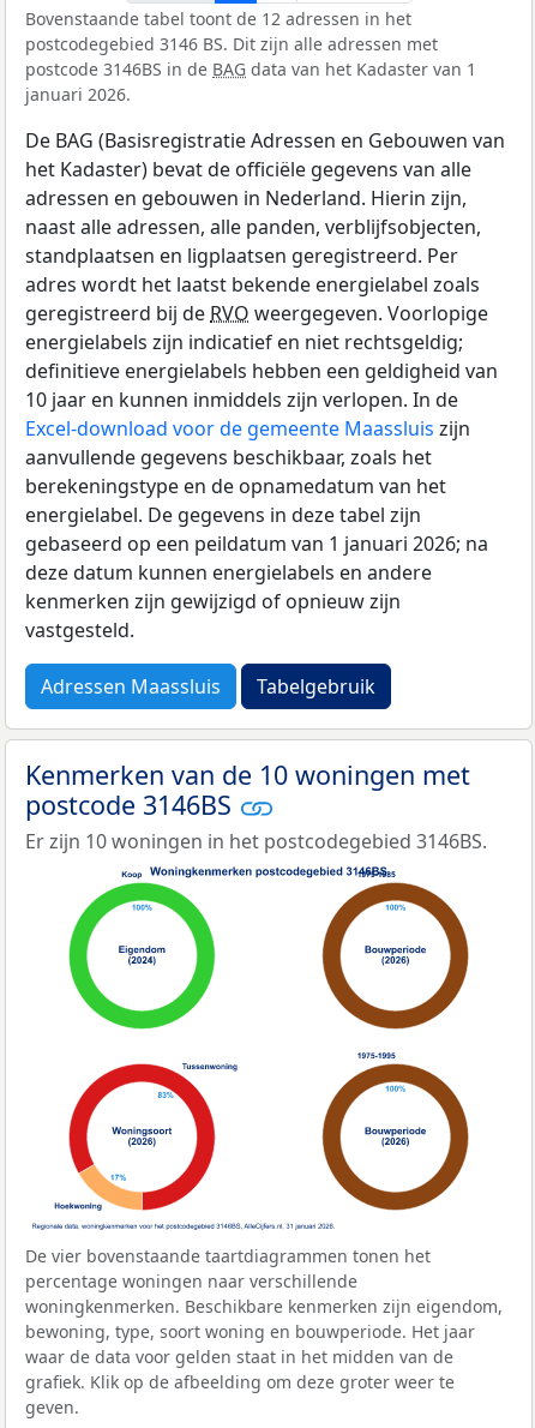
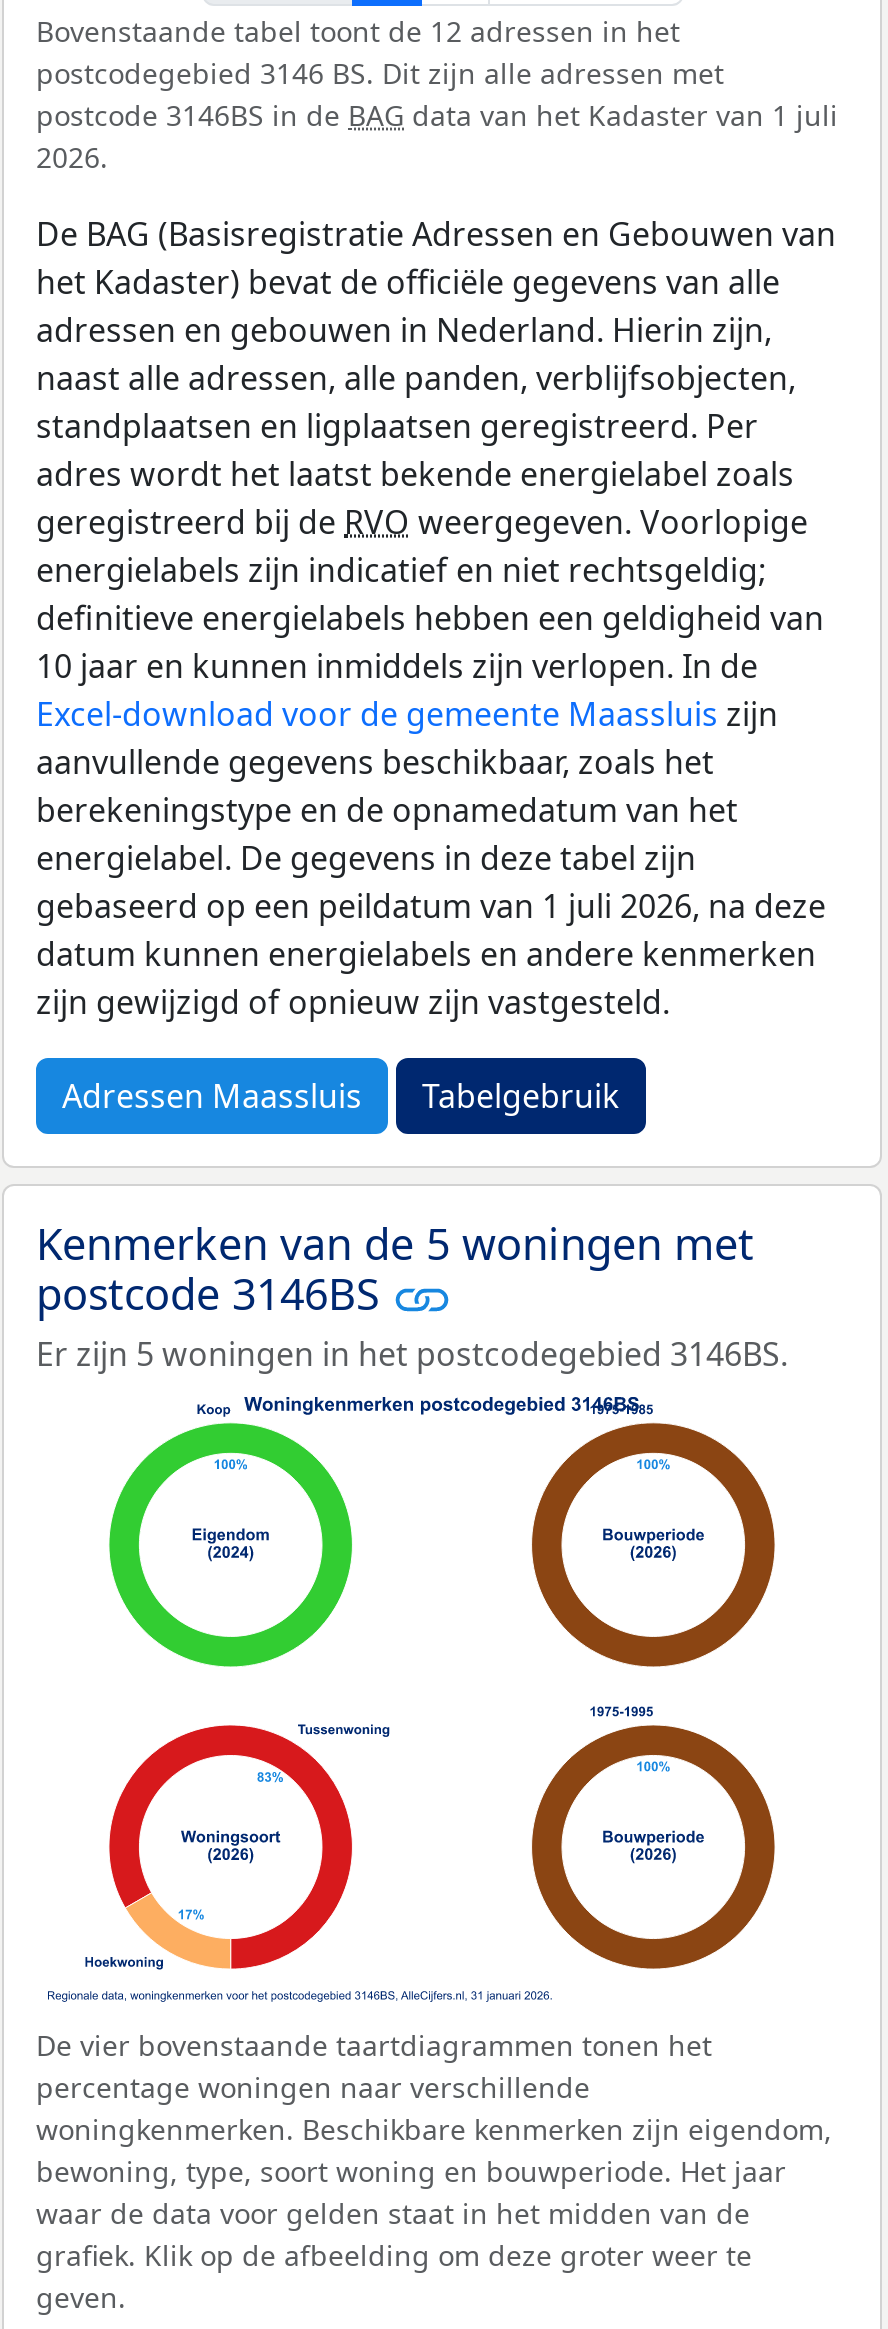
- postcode 3146BS in de BAG data van het Kadaster van 1
- januari 2026.
+ postcode 3146BS in de BAG data van het Kadaster van 1 juli
+ 2026.

- gebaseerd op een peildatum van 1 januari 2026; na
- deze datum kunnen energielabels en andere
- kenmerken zijn gewijzigd of opnieuw zijn
- vastgesteld.
+ gebaseerd op een peildatum van 1 juli 2026, na deze
+ datum kunnen energielabels en andere kenmerken
+ zijn gewijzigd of opnieuw zijn vastgesteld.

- Kenmerken van de 10 woningen met
+ Kenmerken van de 5 woningen met

- Er zijn 10 woningen in het postcodegebied 3146BS.
+ Er zijn 5 woningen in het postcodegebied 3146BS.
